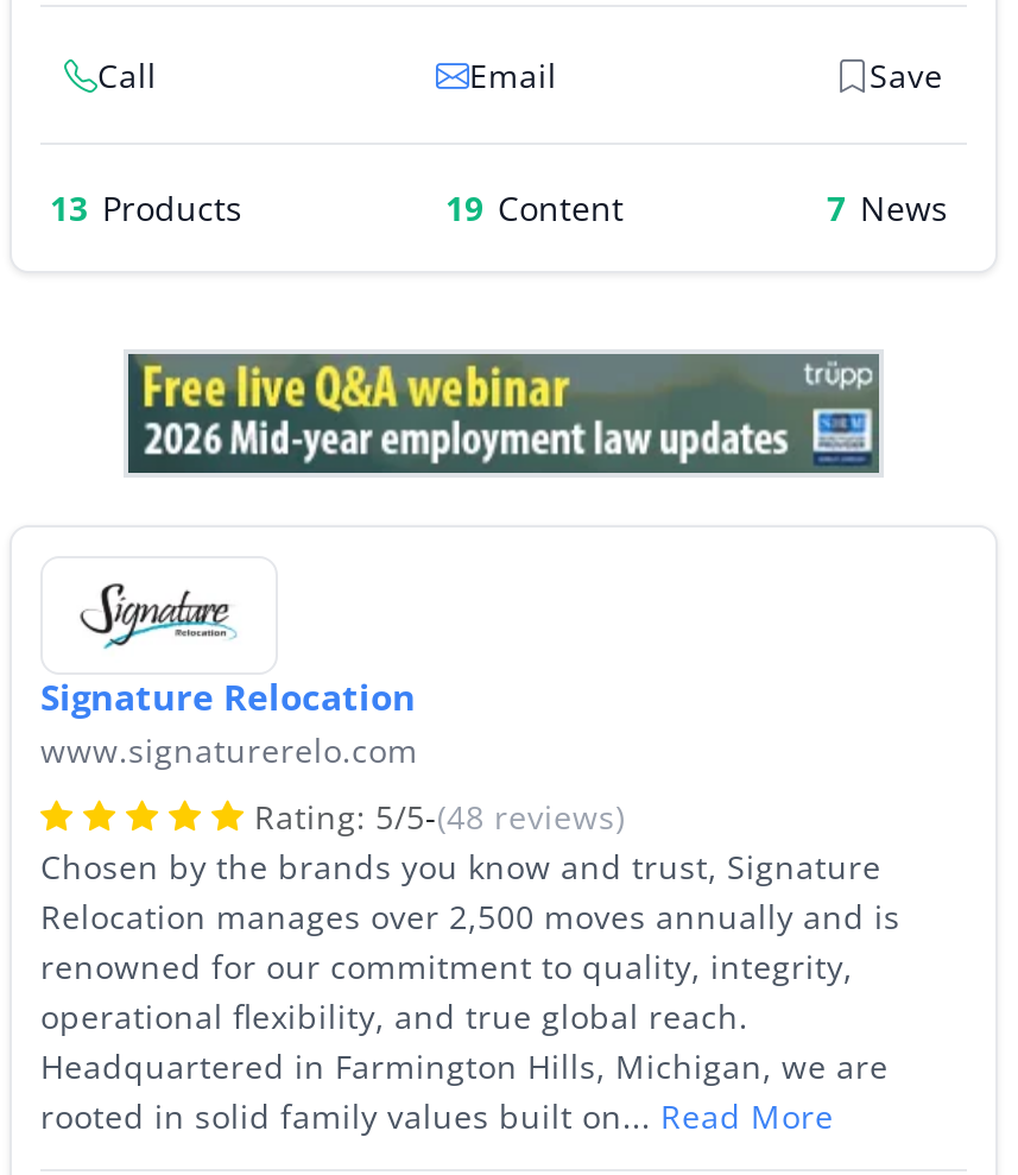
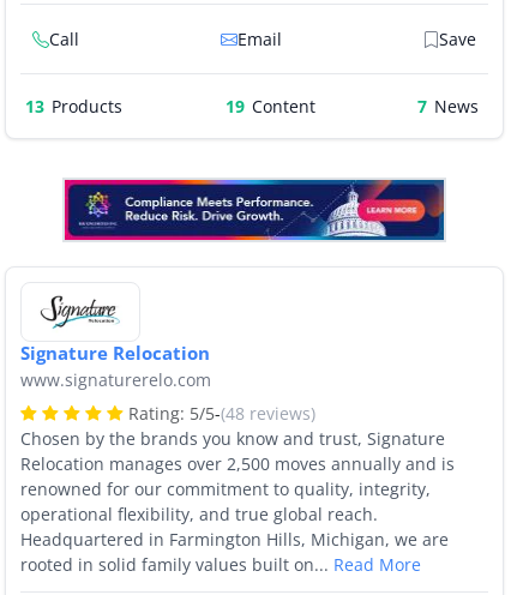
- [image]
+ [image]
